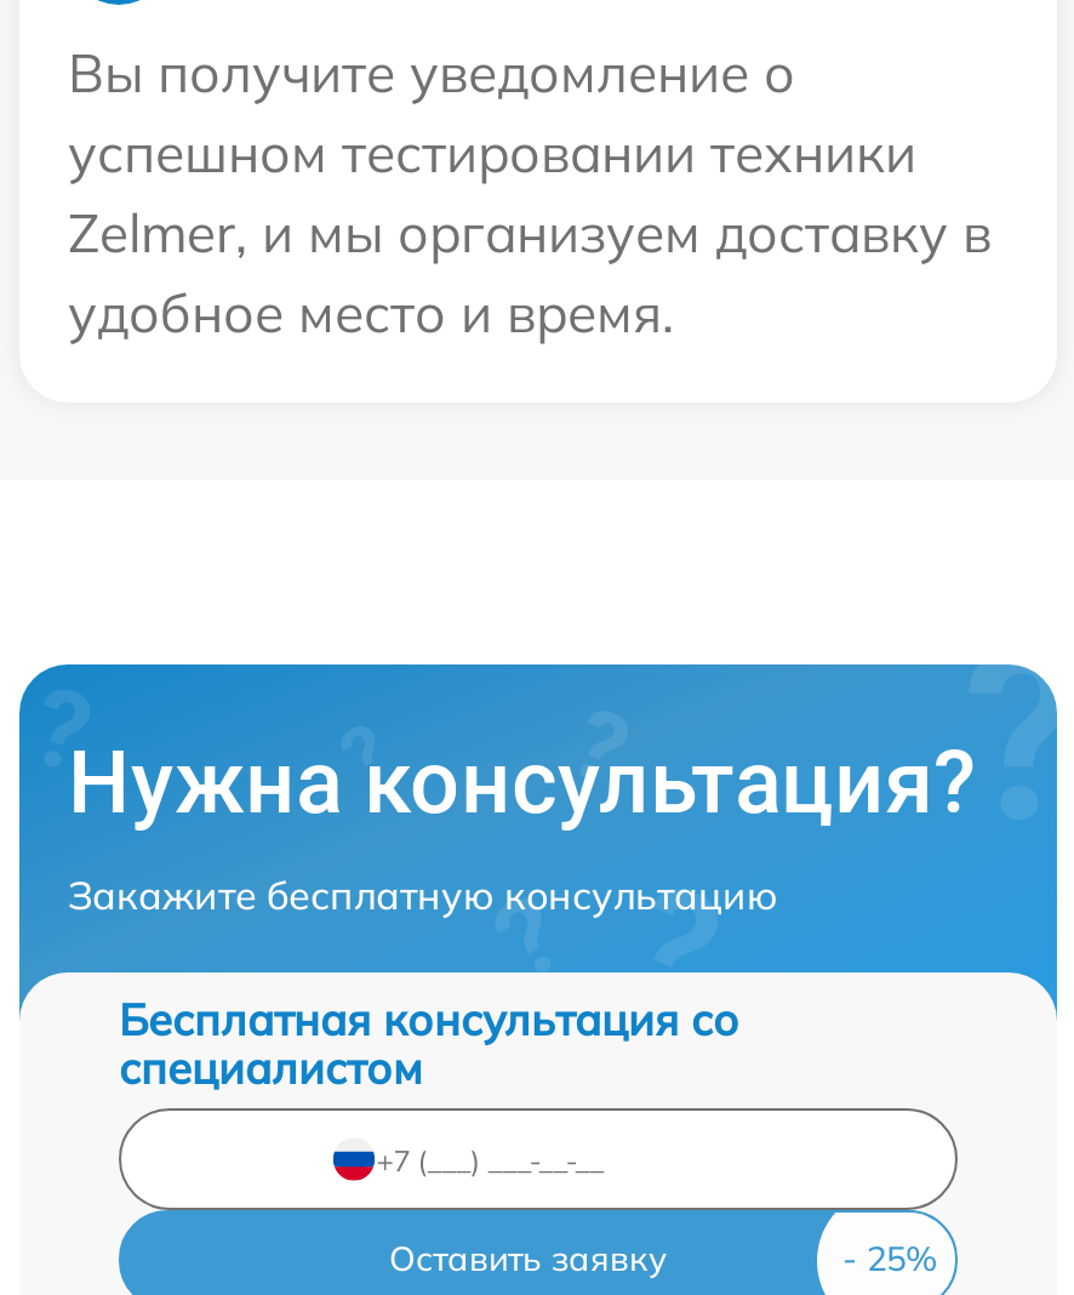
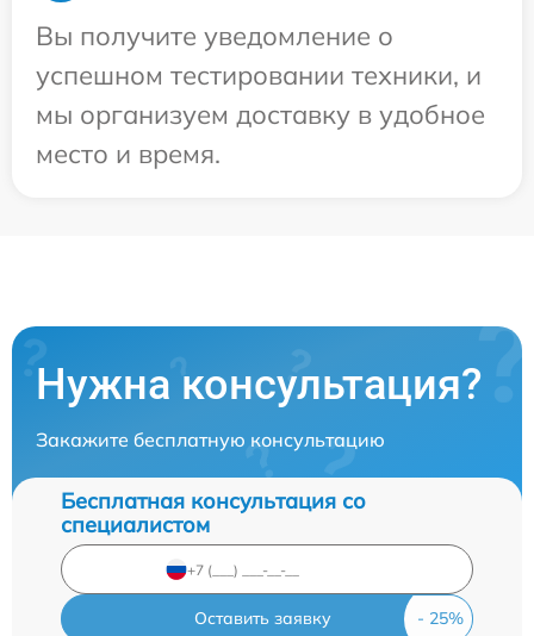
- успешном тестировании техники
- Zelmer, и мы организуем доставку в
- удобное место и время.
+ успешном тестировании техники, и
+ мы организуем доставку в удобное
+ место и время.
